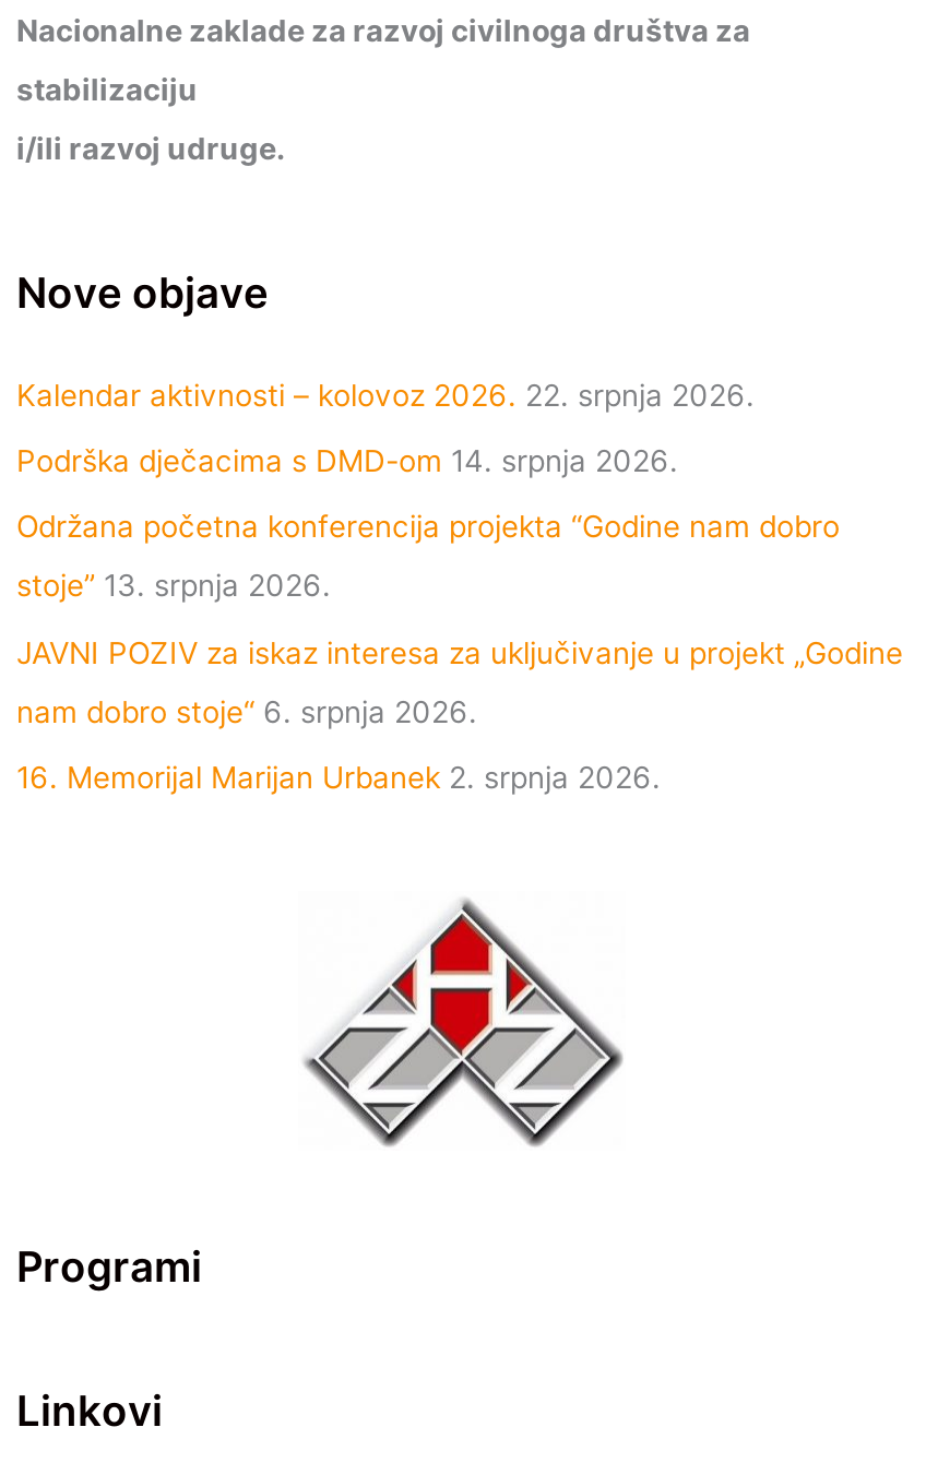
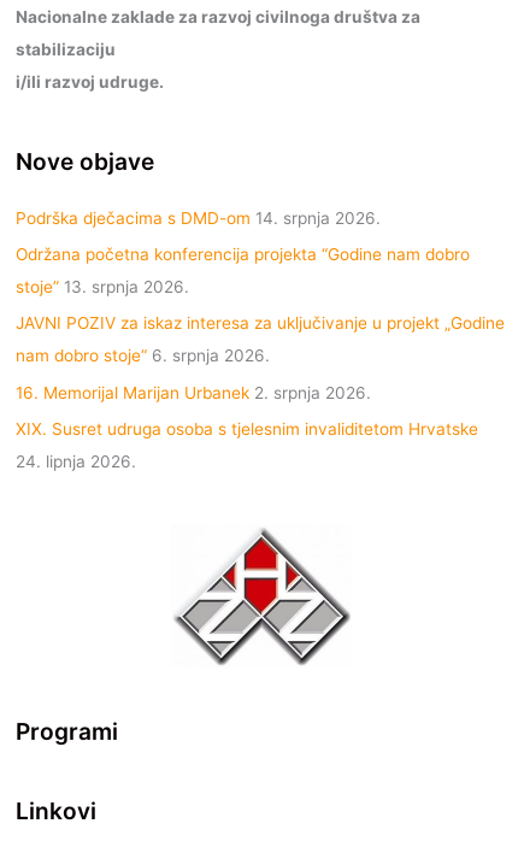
- Kalendar aktivnosti – kolovoz 2026. 22. srpnja 2026.

moved up: Podrška dječacima s DMD-om 14. srpnja 2026. | Održana početna konferencija projekta “Godine nam dobro | stoje” 13. srpnja 2026. | JAVNI POZIV za iskaz interesa za uključivanje u projekt „Godine | nam dobro stoje“ 6. srpnja 2026. | 16. Memorijal Marijan Urbanek 2. srpnja 2026.

+ XIX. Susret udruga osoba s tjelesnim invaliditetom Hrvatske
+ 24. lipnja 2026.
